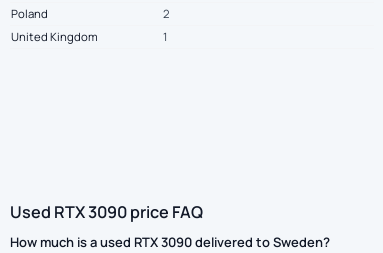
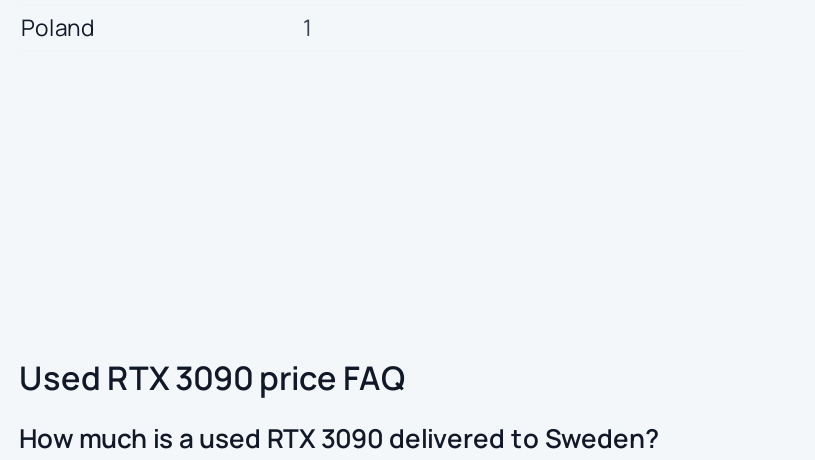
- 2
- United Kingdom
